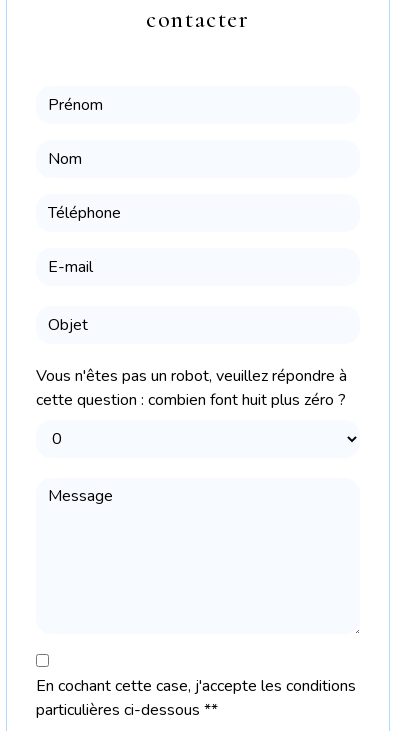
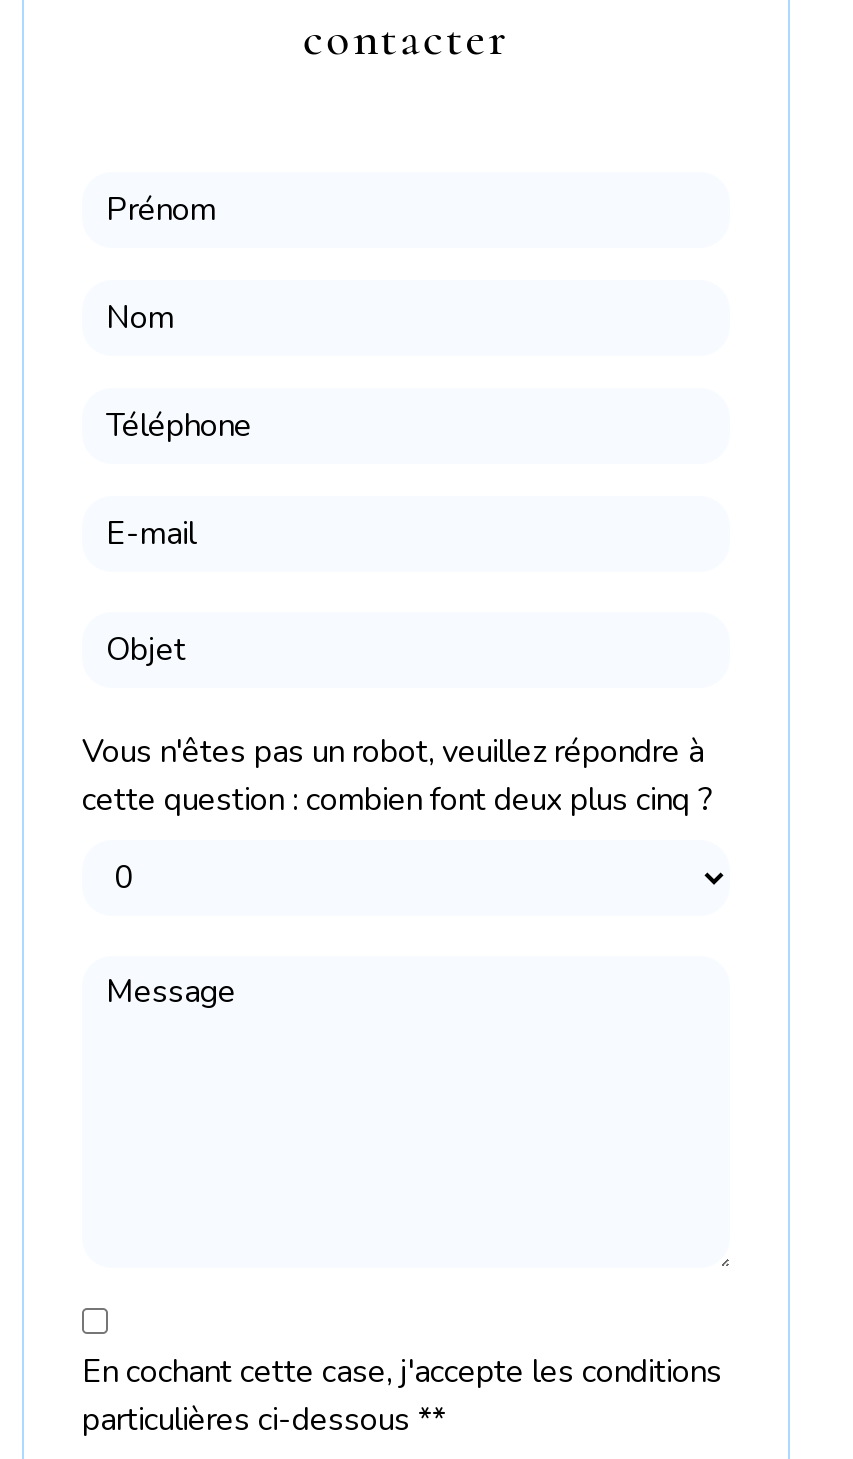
- cette question : combien font huit plus zéro ?
+ cette question : combien font deux plus cinq ?
